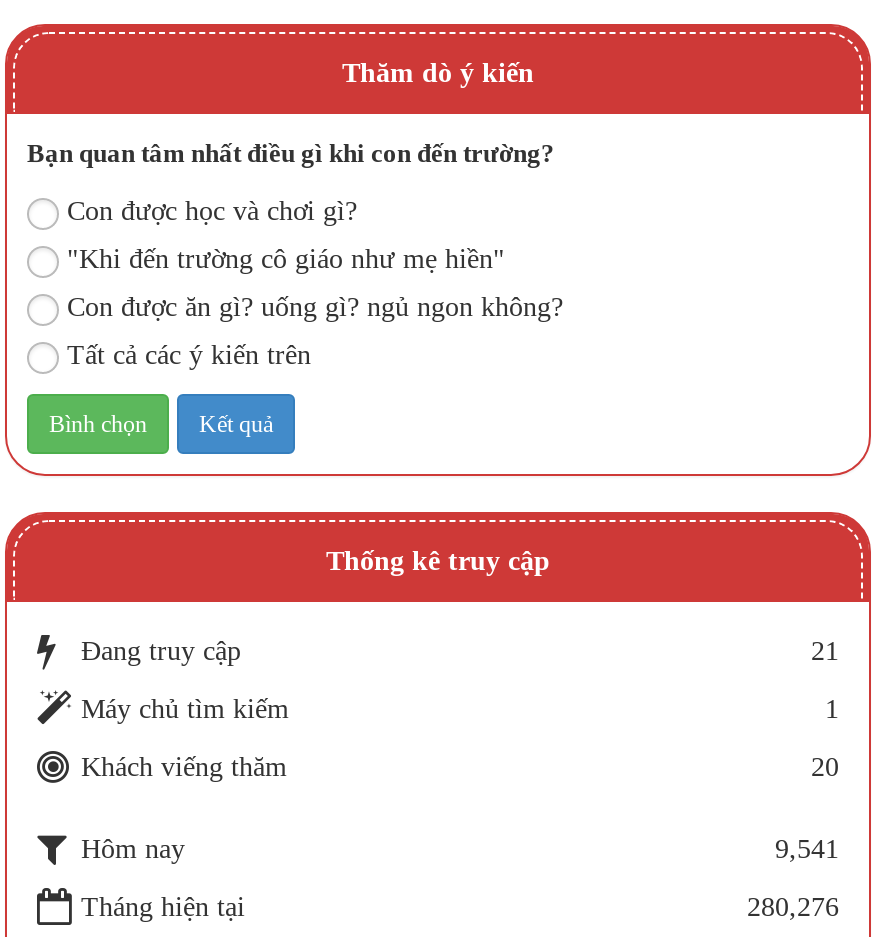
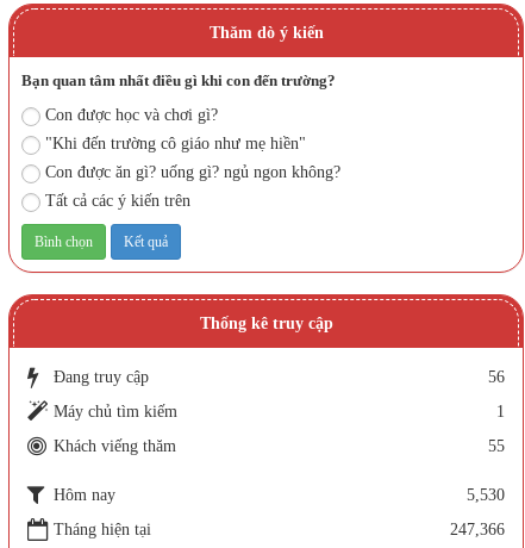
- 21
+ 56

- 20
+ 55

- 9,541
+ 5,530

- 280,276
+ 247,366
